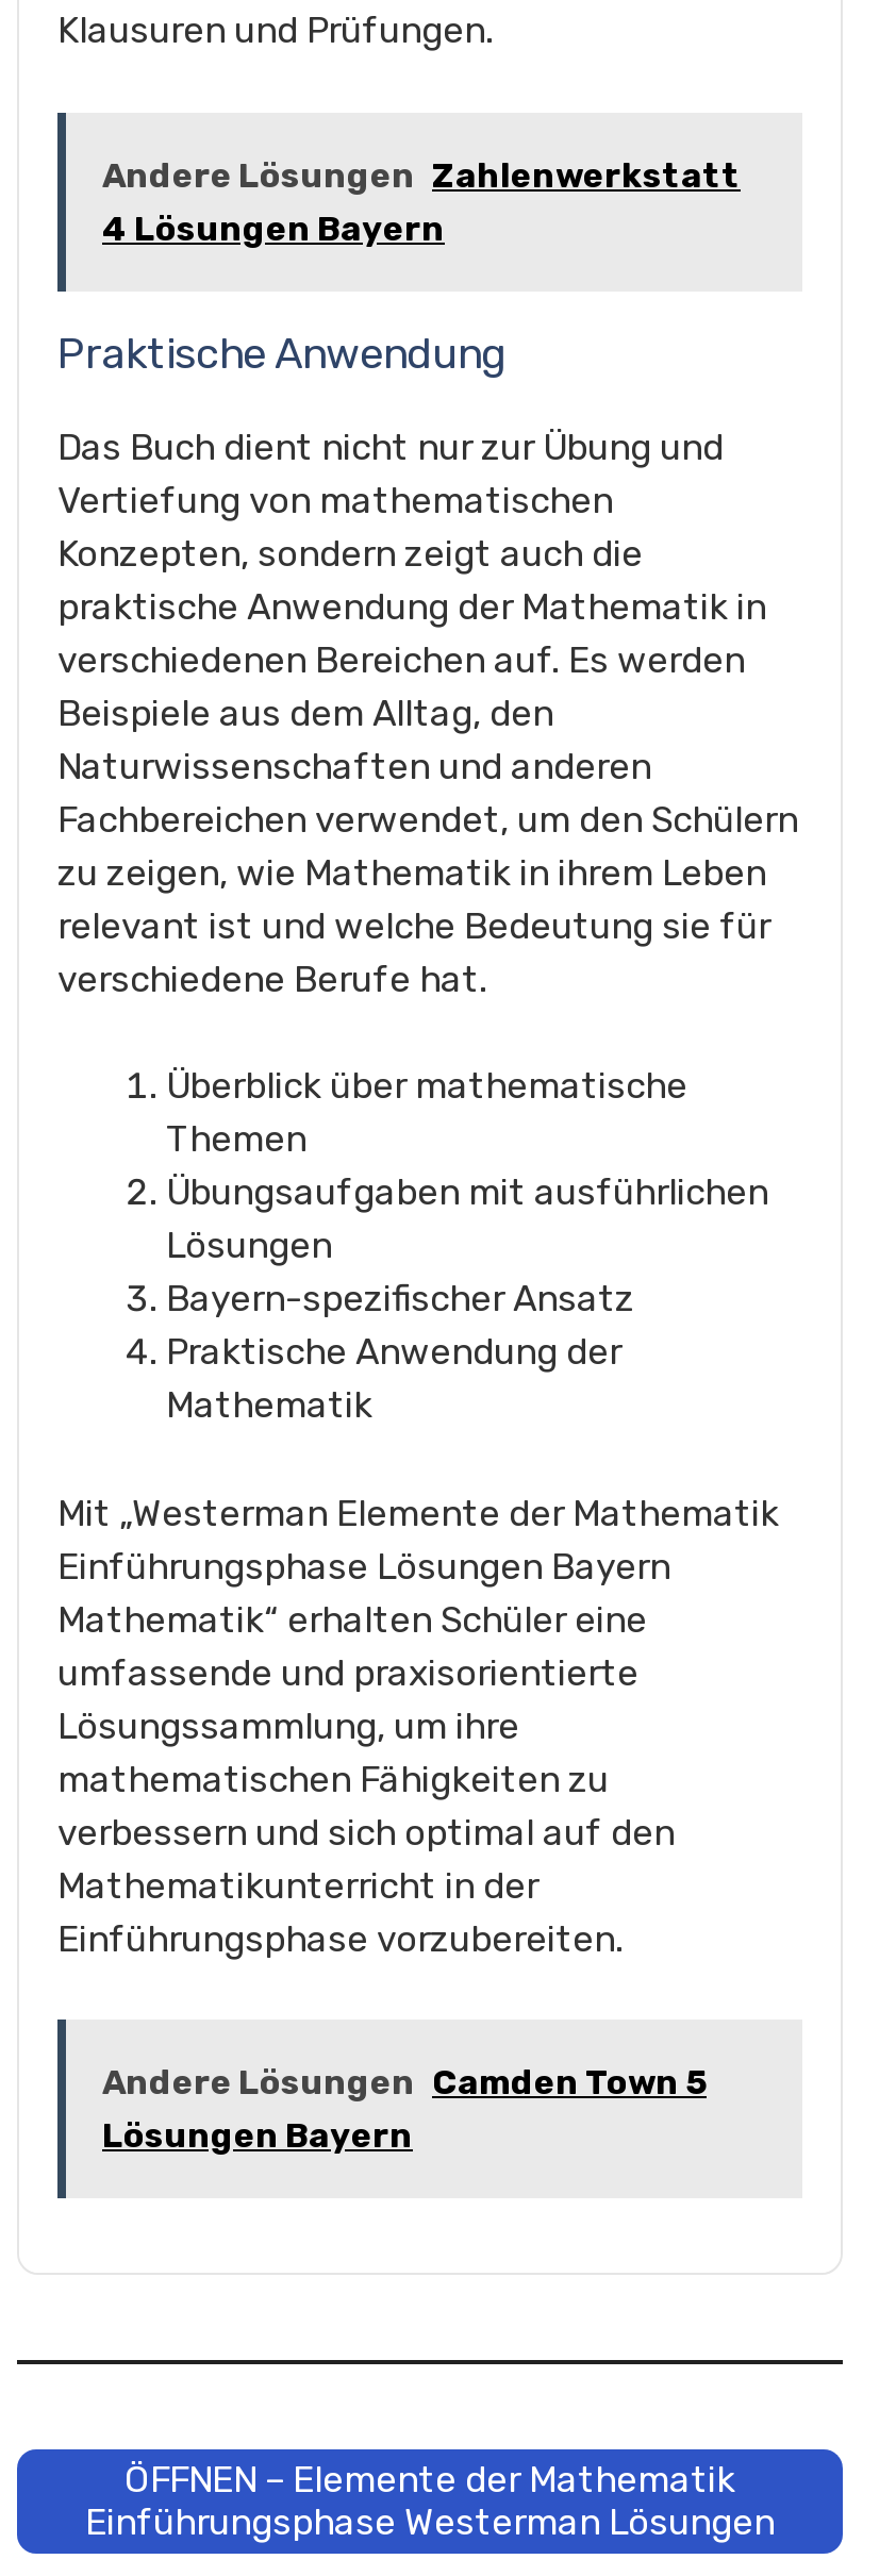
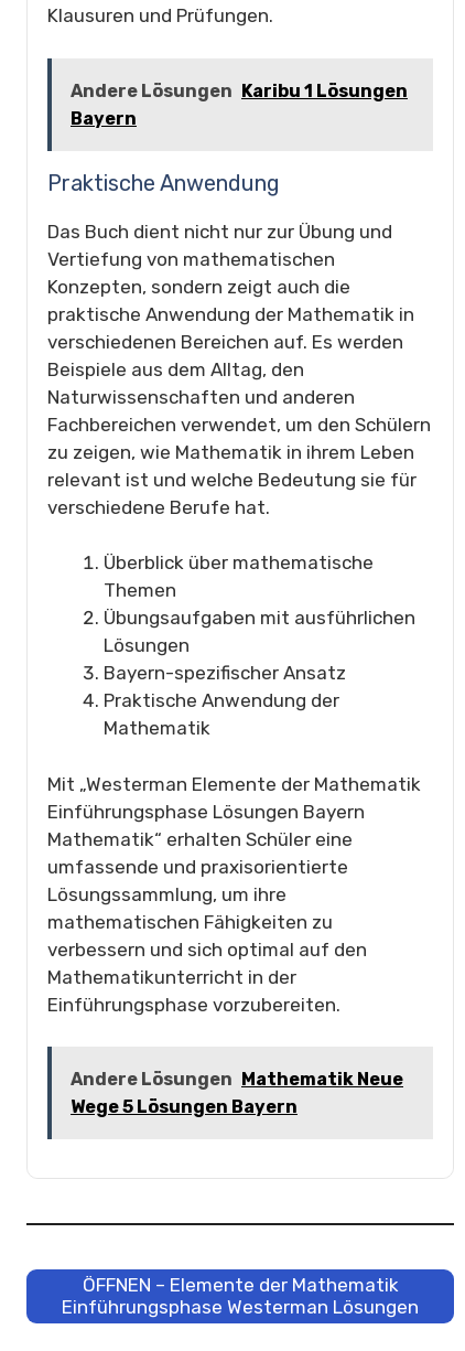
- Andere Lösungen Zahlenwerkstatt
- 4 Lösungen Bayern
+ Andere Lösungen Karibu 1 Lösungen
+ Bayern

- Andere Lösungen Camden Town 5
- Lösungen Bayern
+ Andere Lösungen Mathematik Neue
+ Wege 5 Lösungen Bayern
